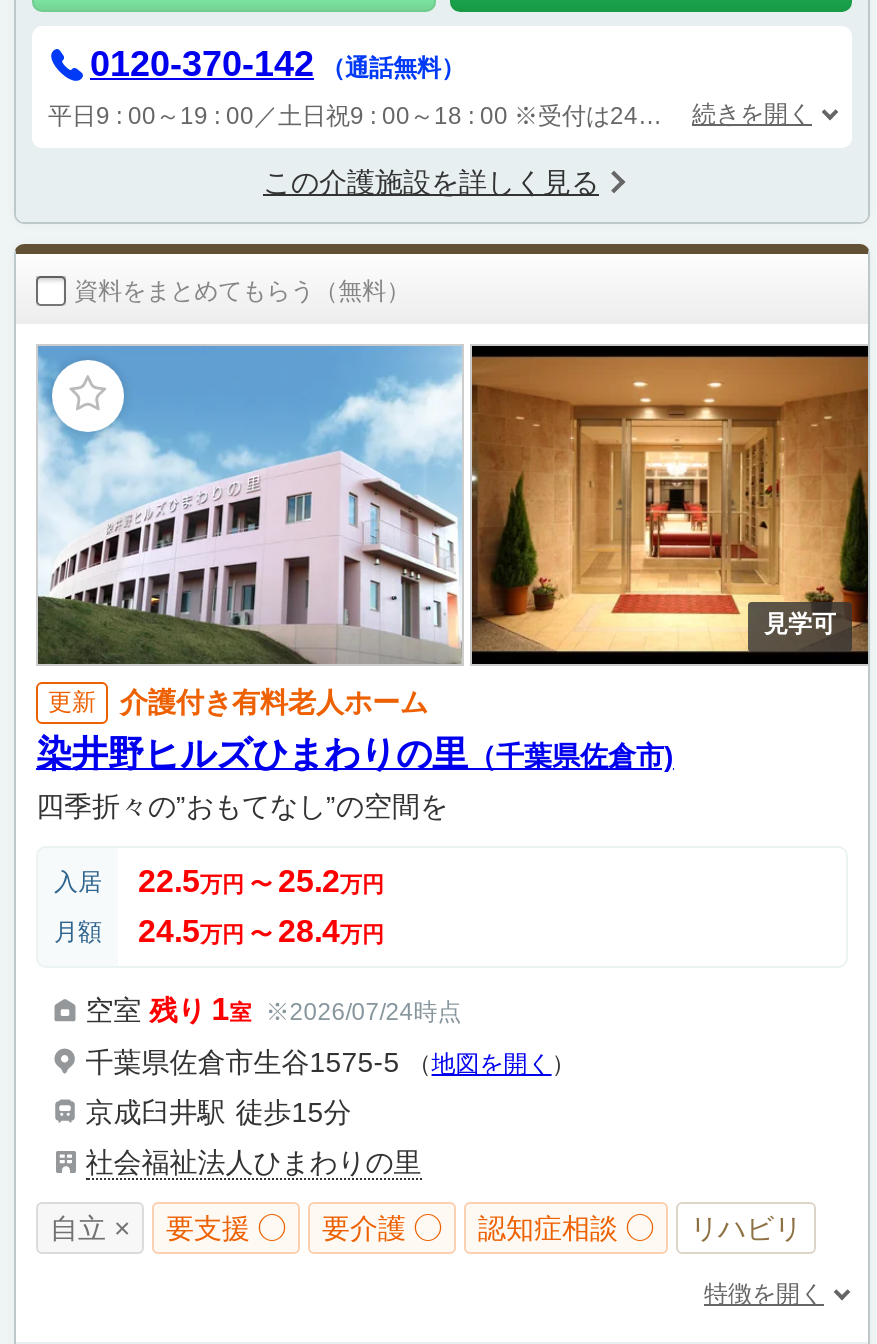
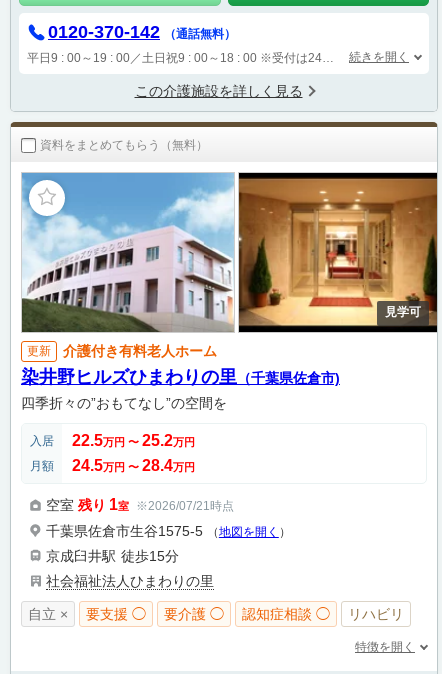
- 空室残り 1室 ※2026/07/24時点
+ 空室残り 1室 ※2026/07/21時点
